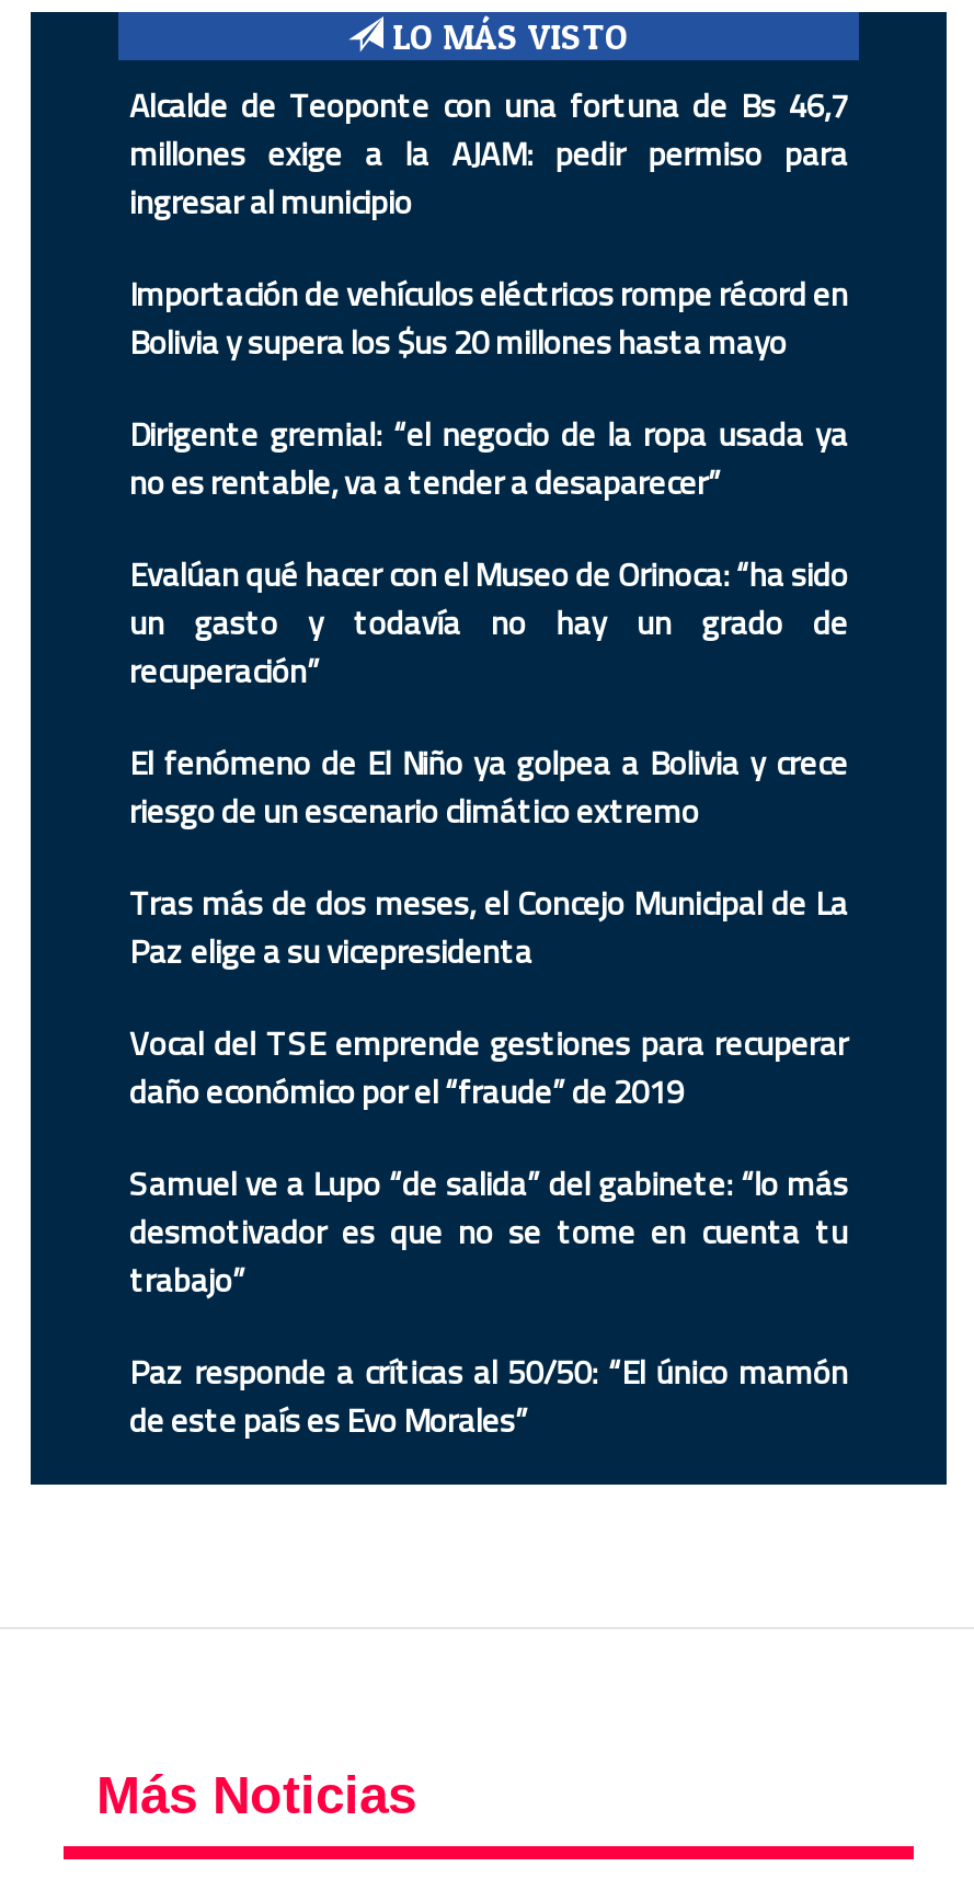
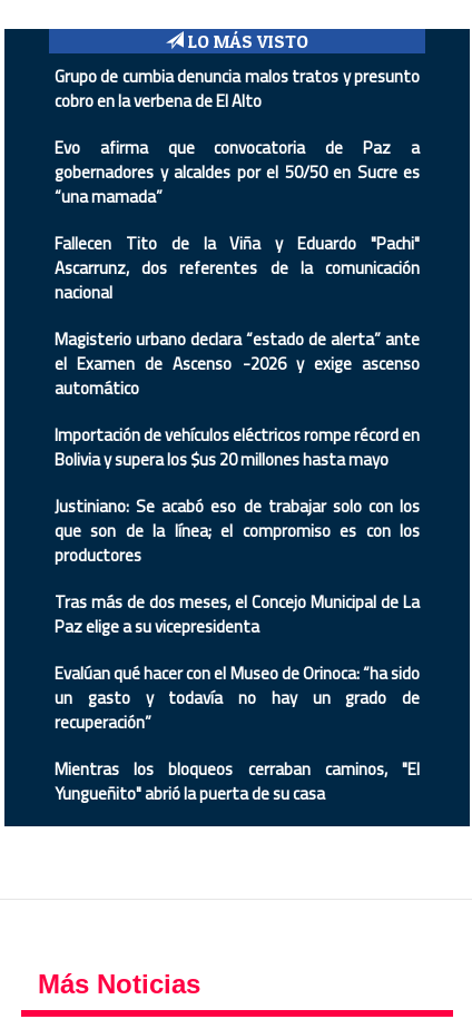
- Alcalde de Teoponte con una fortuna de Bs 46,7
- millones exige a la AJAM: pedir permiso para
- ingresar al municipio
+ Grupo de cumbia denuncia malos tratos y presunto
+ cobro en la verbena de El Alto
+ Evo afirma que convocatoria de Paz a
+ gobernadores y alcaldes por el 50/50 en Sucre es
+ “una mamada”
+ Fallecen Tito de la Viña y Eduardo "Pachi"
+ Ascarrunz, dos referentes de la comunicación
+ nacional
+ Magisterio urbano declara “estado de alerta” ante
+ el Examen de Ascenso -2026 y exige ascenso
+ automático

moved down: Importación de vehículos eléctricos rompe récord en | Bolivia y supera los $us 20 millones hasta mayo

- Dirigente gremial: “el negocio de la ropa usada ya
- no es rentable, va a tender a desaparecer”
+ Justiniano: Se acabó eso de trabajar solo con los
+ que son de la línea; el compromiso es con los
+ productores

moved down: Evalúan qué hacer con el Museo de Orinoca: “ha sido | un gasto y todavía no hay un grado de

- El fenómeno de El Niño ya golpea a Bolivia y crece
- riesgo de un escenario climático extremo
- Vocal del TSE emprende gestiones para recuperar
- daño económico por el “fraude” de 2019
- Samuel ve a Lupo “de salida” del gabinete: “lo más
- desmotivador es que no se tome en cuenta tu
- trabajo”
- Paz responde a críticas al 50/50: “El único mamón
- de este país es Evo Morales”
+ Mientras los bloqueos cerraban caminos, "El
+ Yungueñito" abrió la puerta de su casa

moved up: Tras más de dos meses, el Concejo Municipal de La | Paz elige a su vicepresidenta
